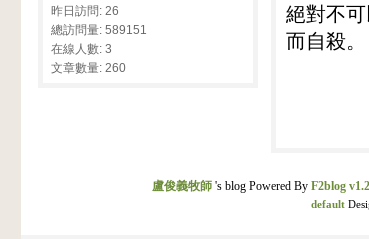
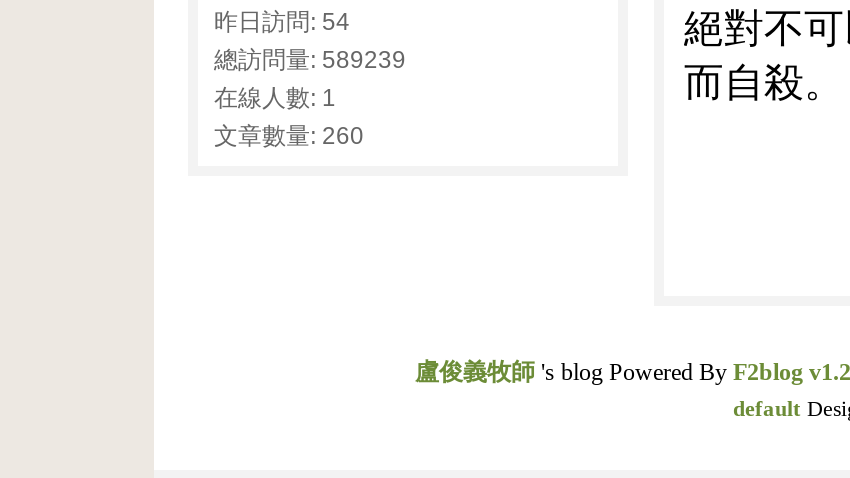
- 昨日訪問: 26
+ 昨日訪問: 54

- 總訪問量: 589151
+ 總訪問量: 589239

- 在線人數: 3
+ 在線人數: 1
